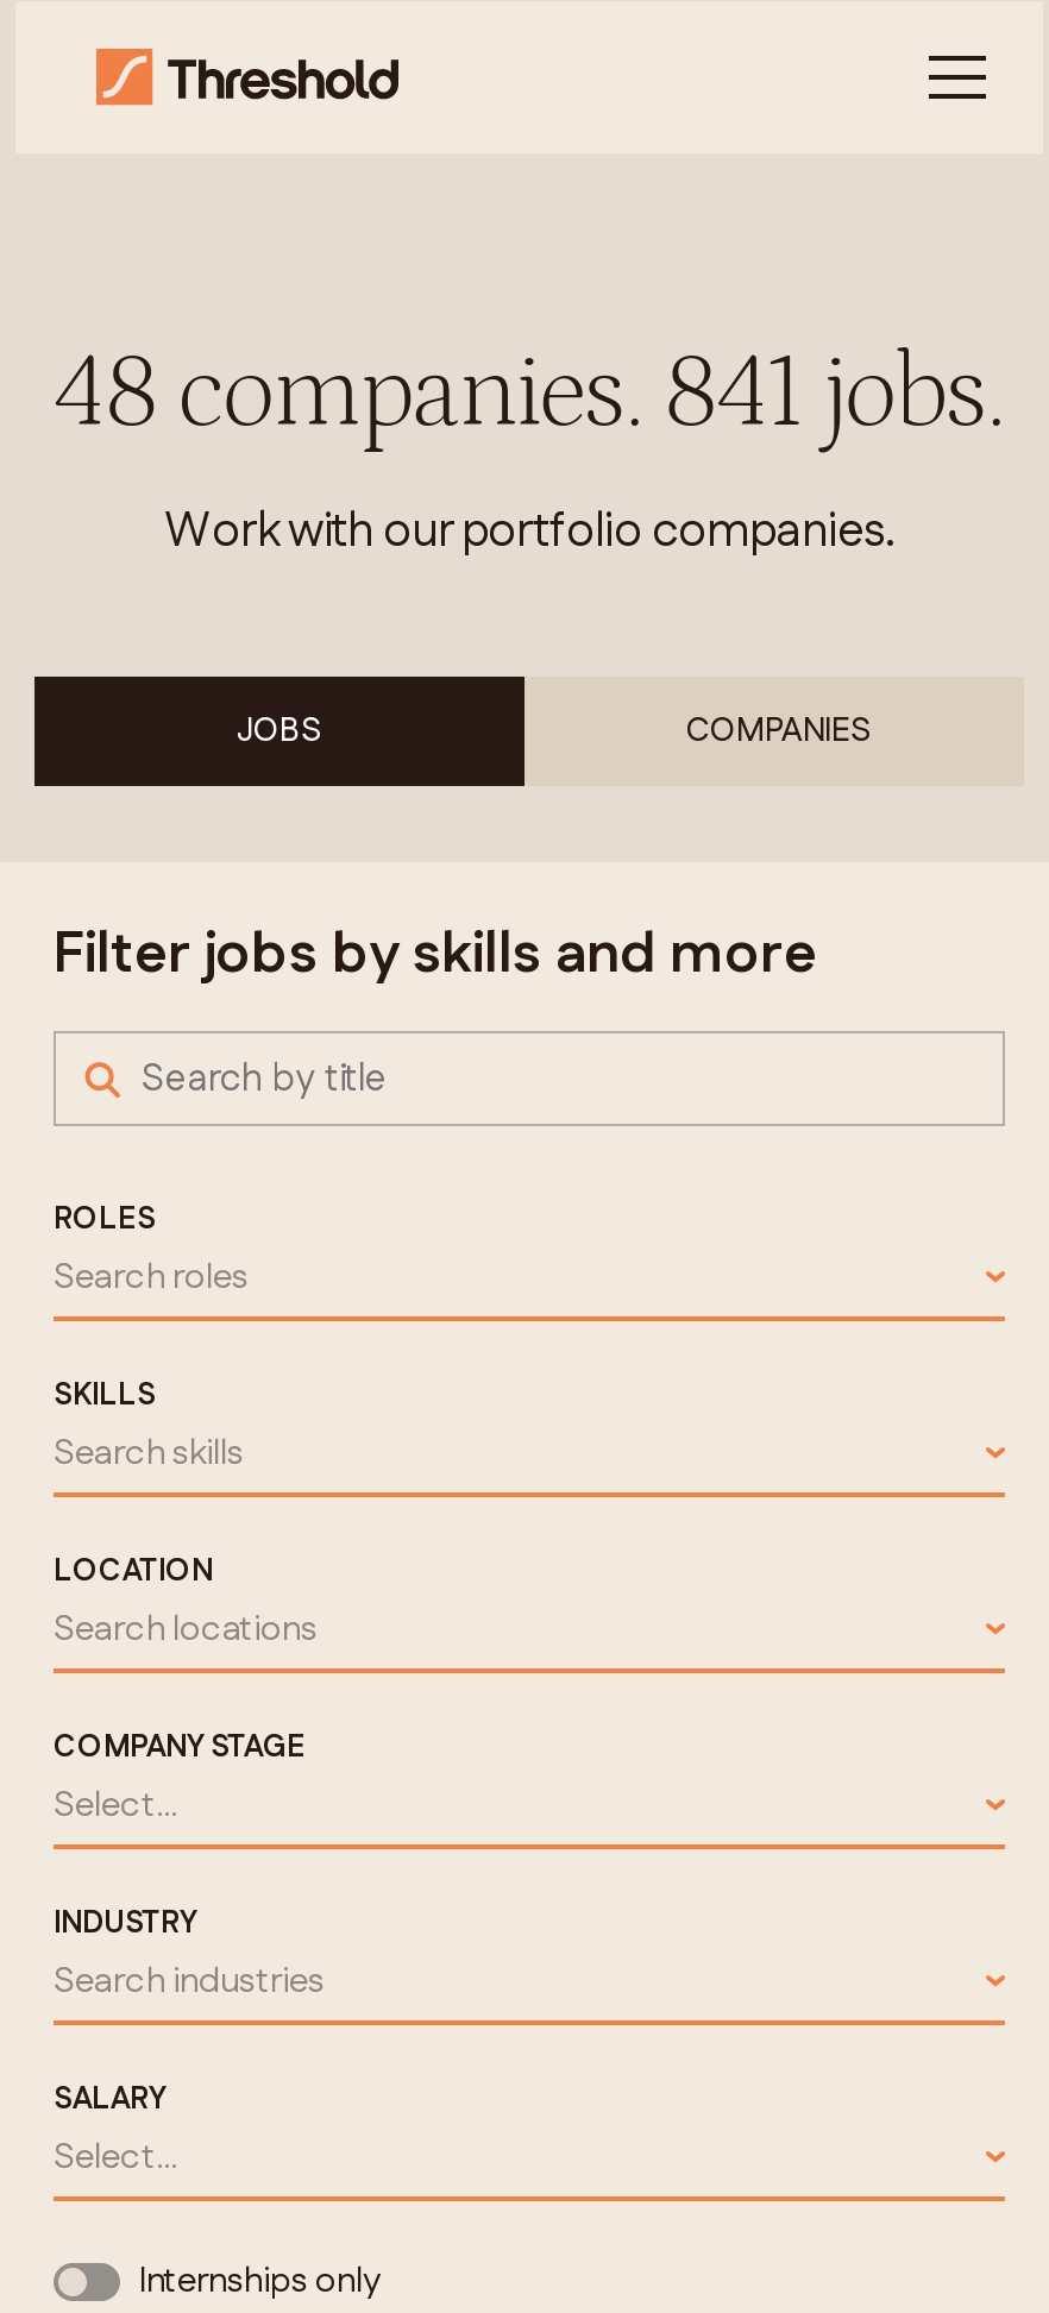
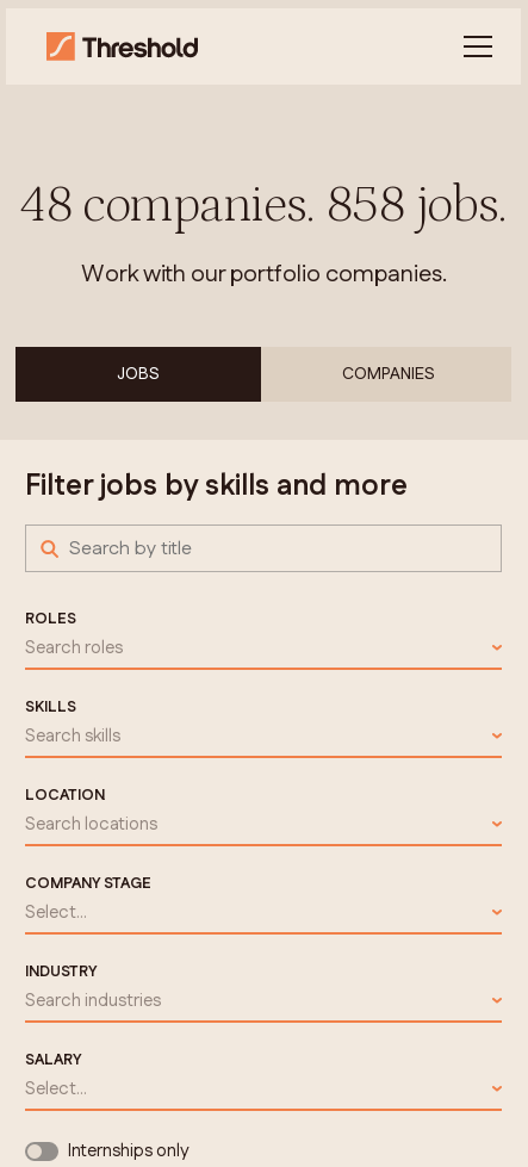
- 48 companies. 841 jobs.
+ 48 companies. 858 jobs.
